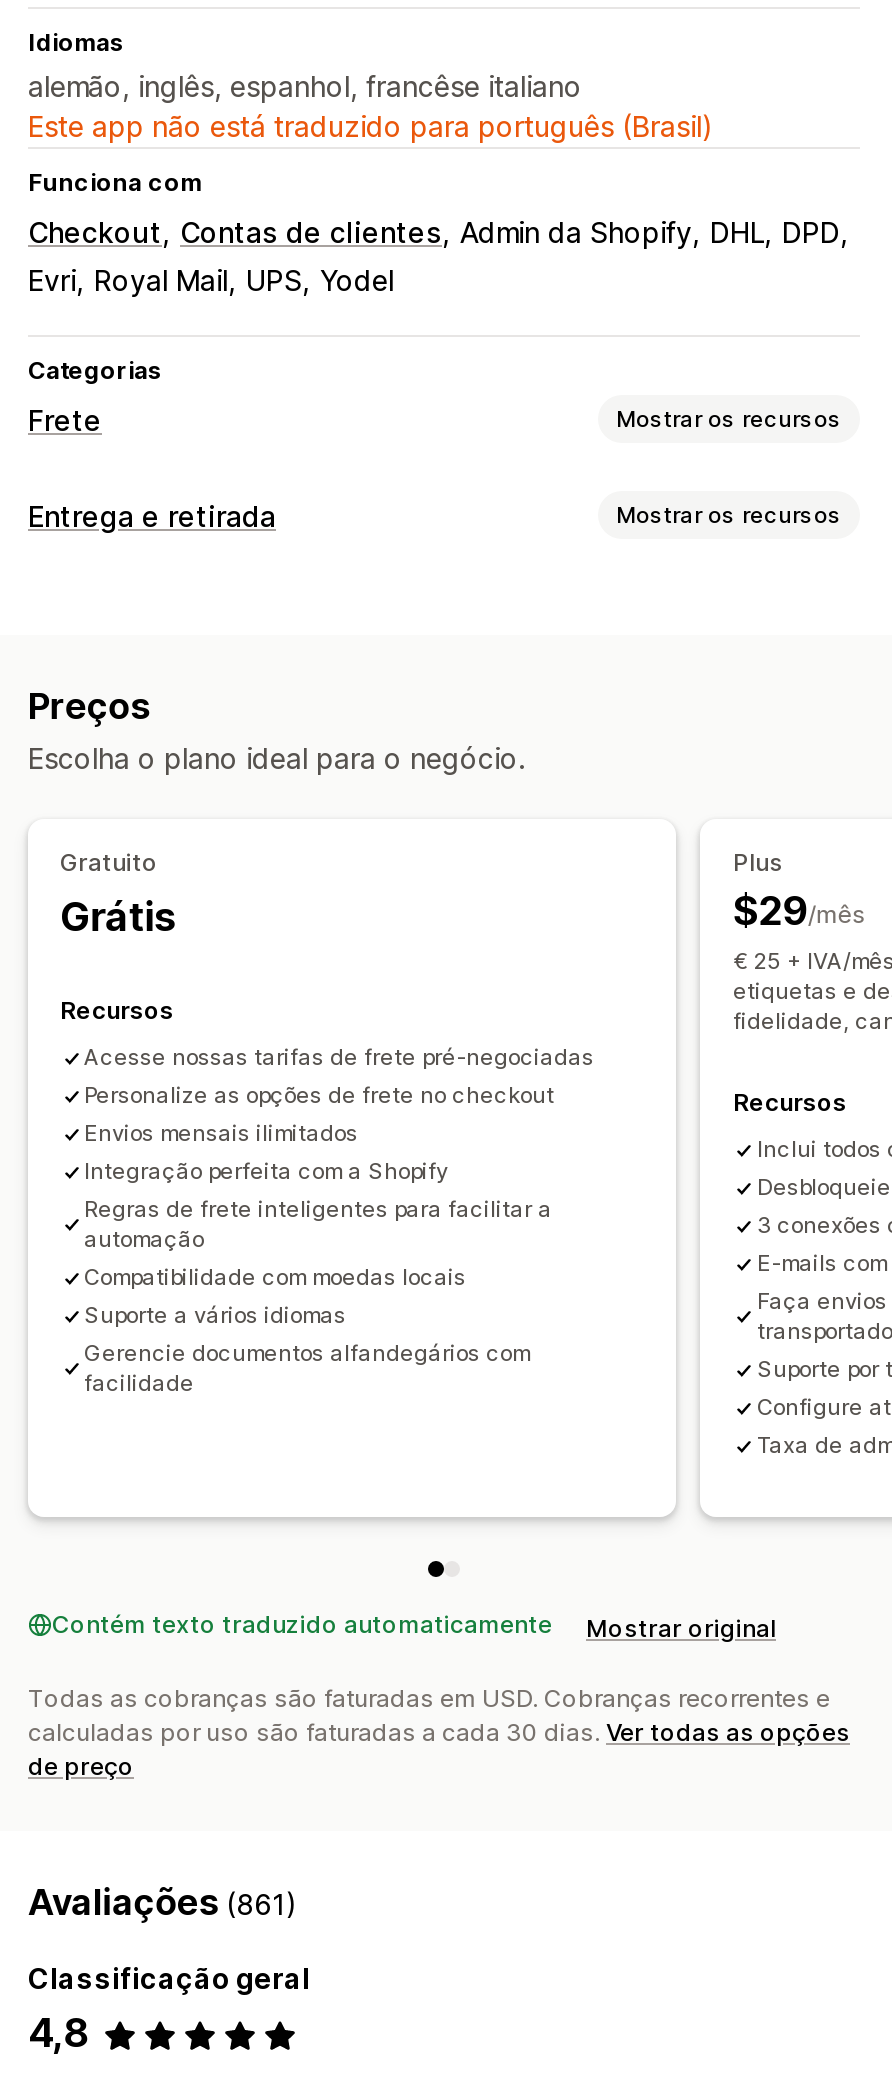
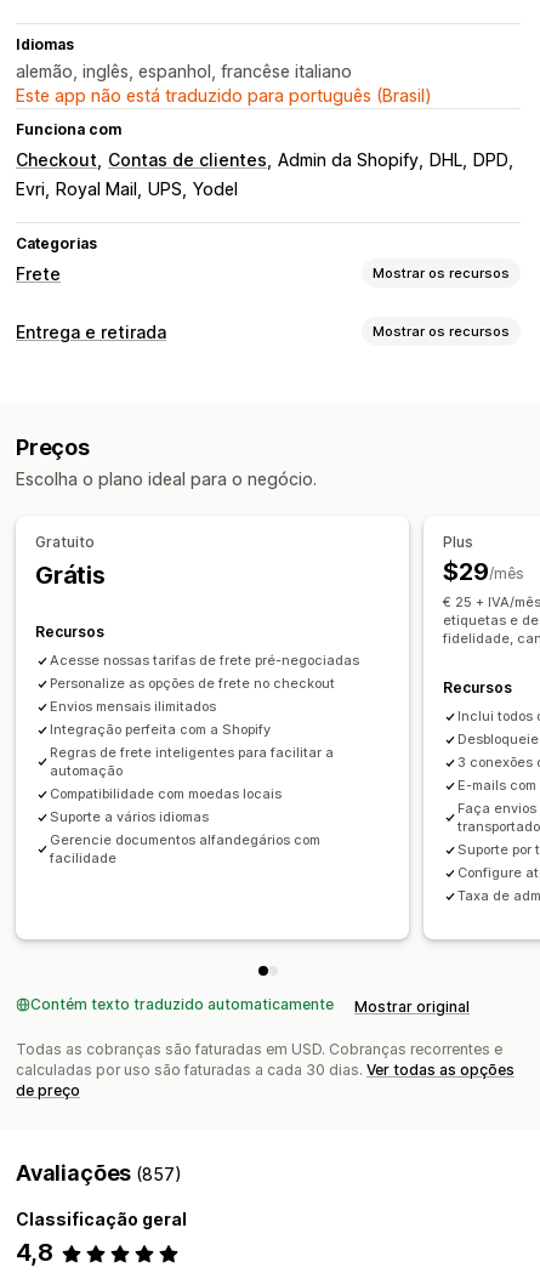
- Avaliações (861)
+ Avaliações (857)
